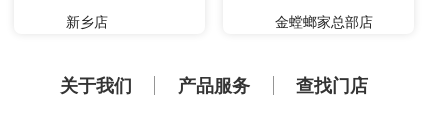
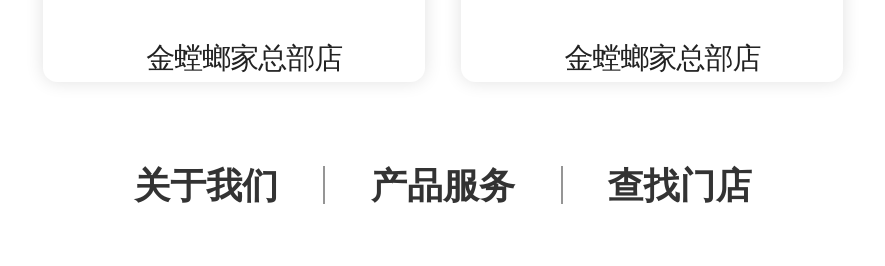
- 新乡店
+ 金螳螂家总部店
